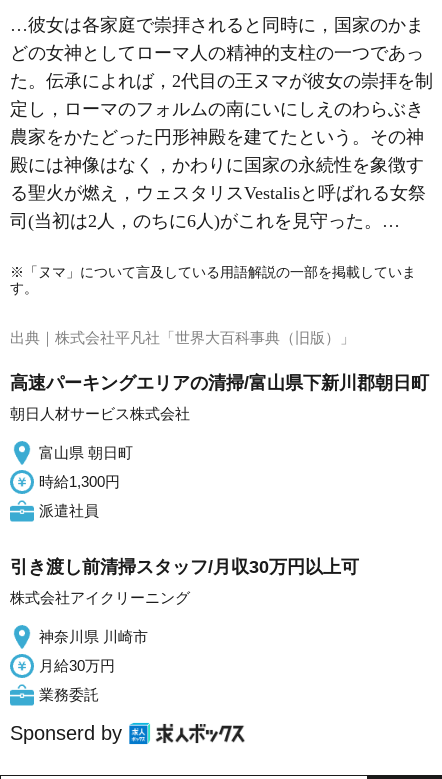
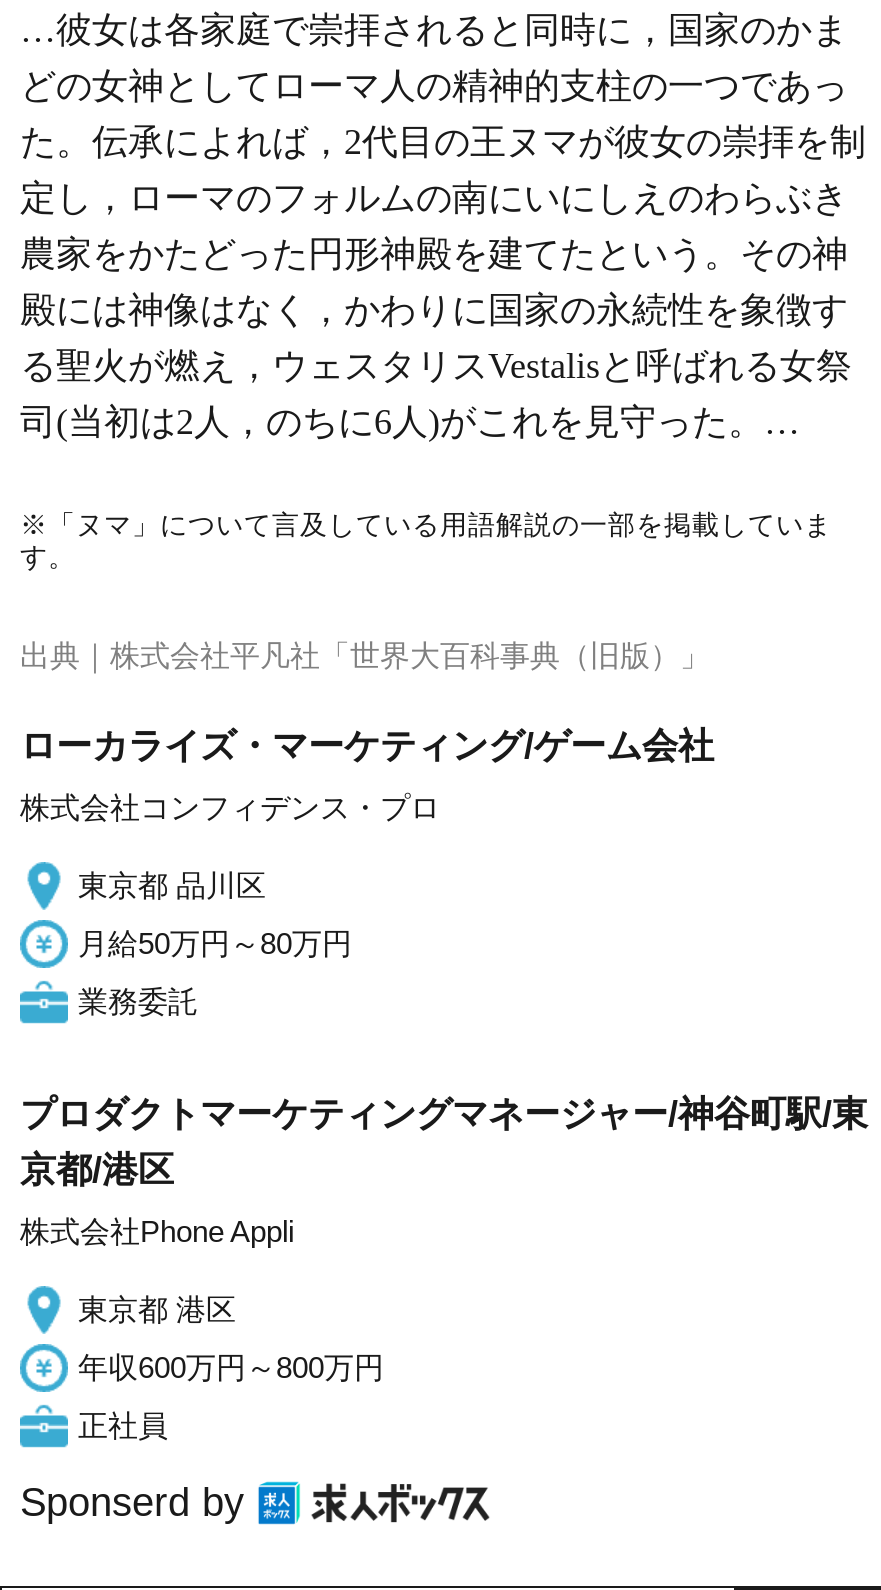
- 高速パーキングエリアの清掃/富山県下新川郡朝日町
- 朝日人材サービス株式会社
- 富山県 朝日町
- 時給1,300円
- 派遣社員
- 引き渡し前清掃スタッフ/月収30万円以上可
- 株式会社アイクリーニング
- 神奈川県 川崎市
- 月給30万円
+ ローカライズ・マーケティング/ゲーム会社
+ 株式会社コンフィデンス・プロ
+ 東京都 品川区
+ 月給50万円～80万円

moved up: 業務委託

+ プロダクトマーケティングマネージャー/神谷町駅/東
+ 京都/港区
+ 株式会社Phone Appli
+ 東京都 港区
+ 年収600万円～800万円
+ 正社員
